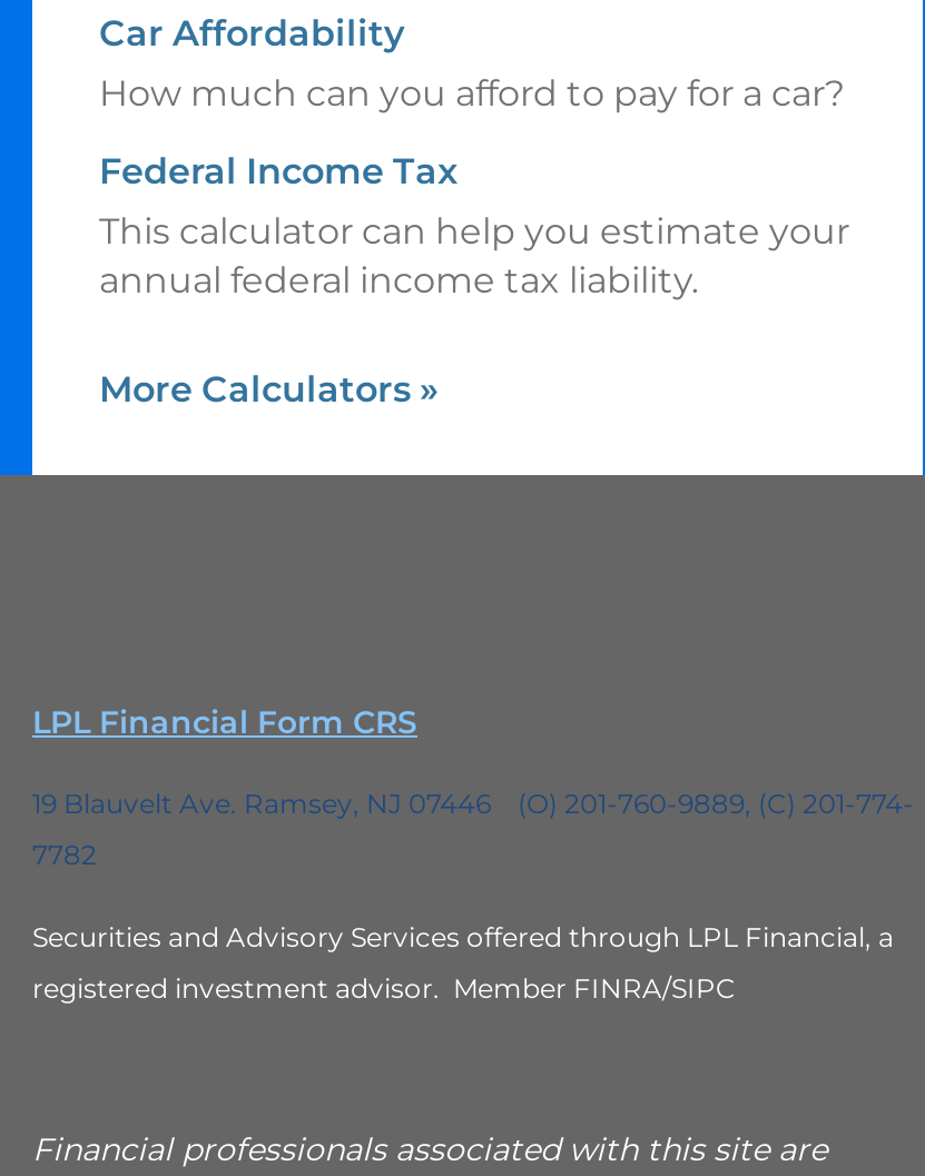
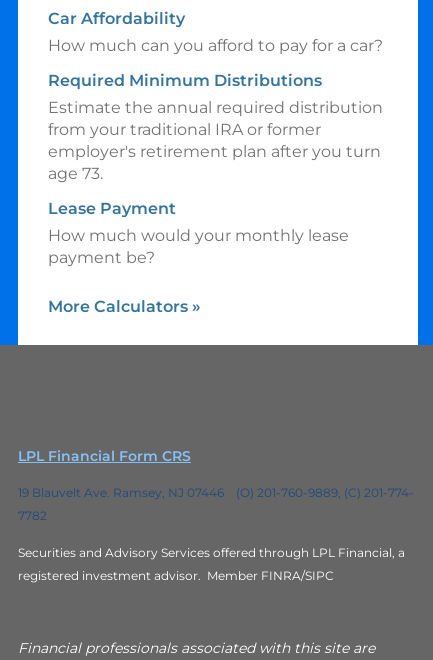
- Federal Income Tax
- This calculator can help you estimate your
- annual federal income tax liability.
+ Required Minimum Distributions
+ Estimate the annual required distribution
+ from your traditional IRA or former
+ employer's retirement plan after you turn
+ age 73.
+ Lease Payment
+ How much would your monthly lease
+ payment be?
